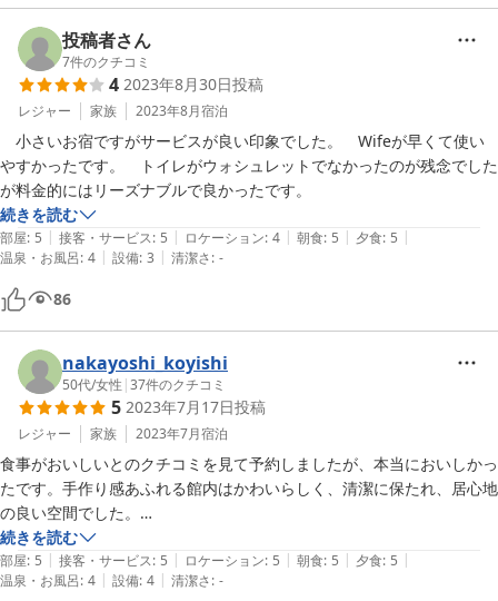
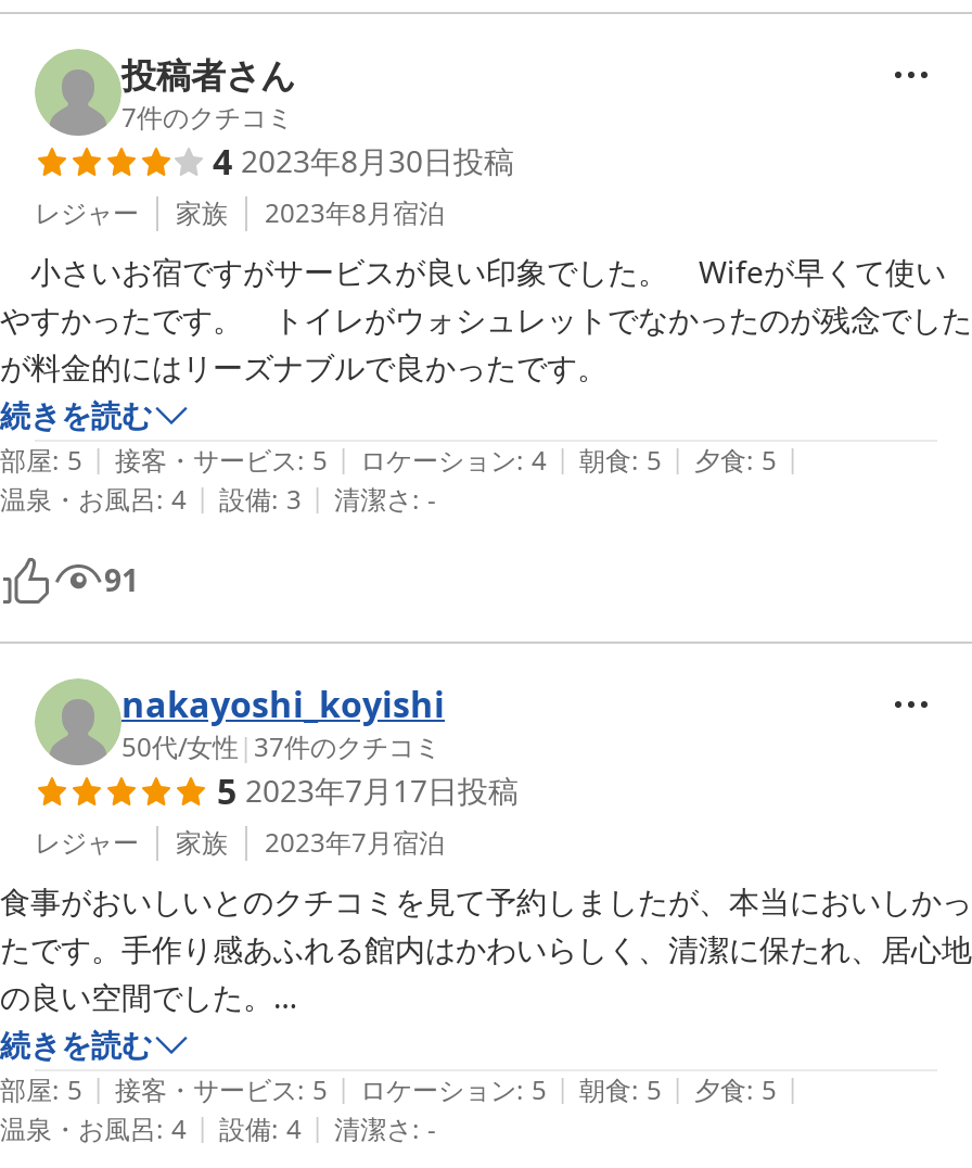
- 86
+ 91
